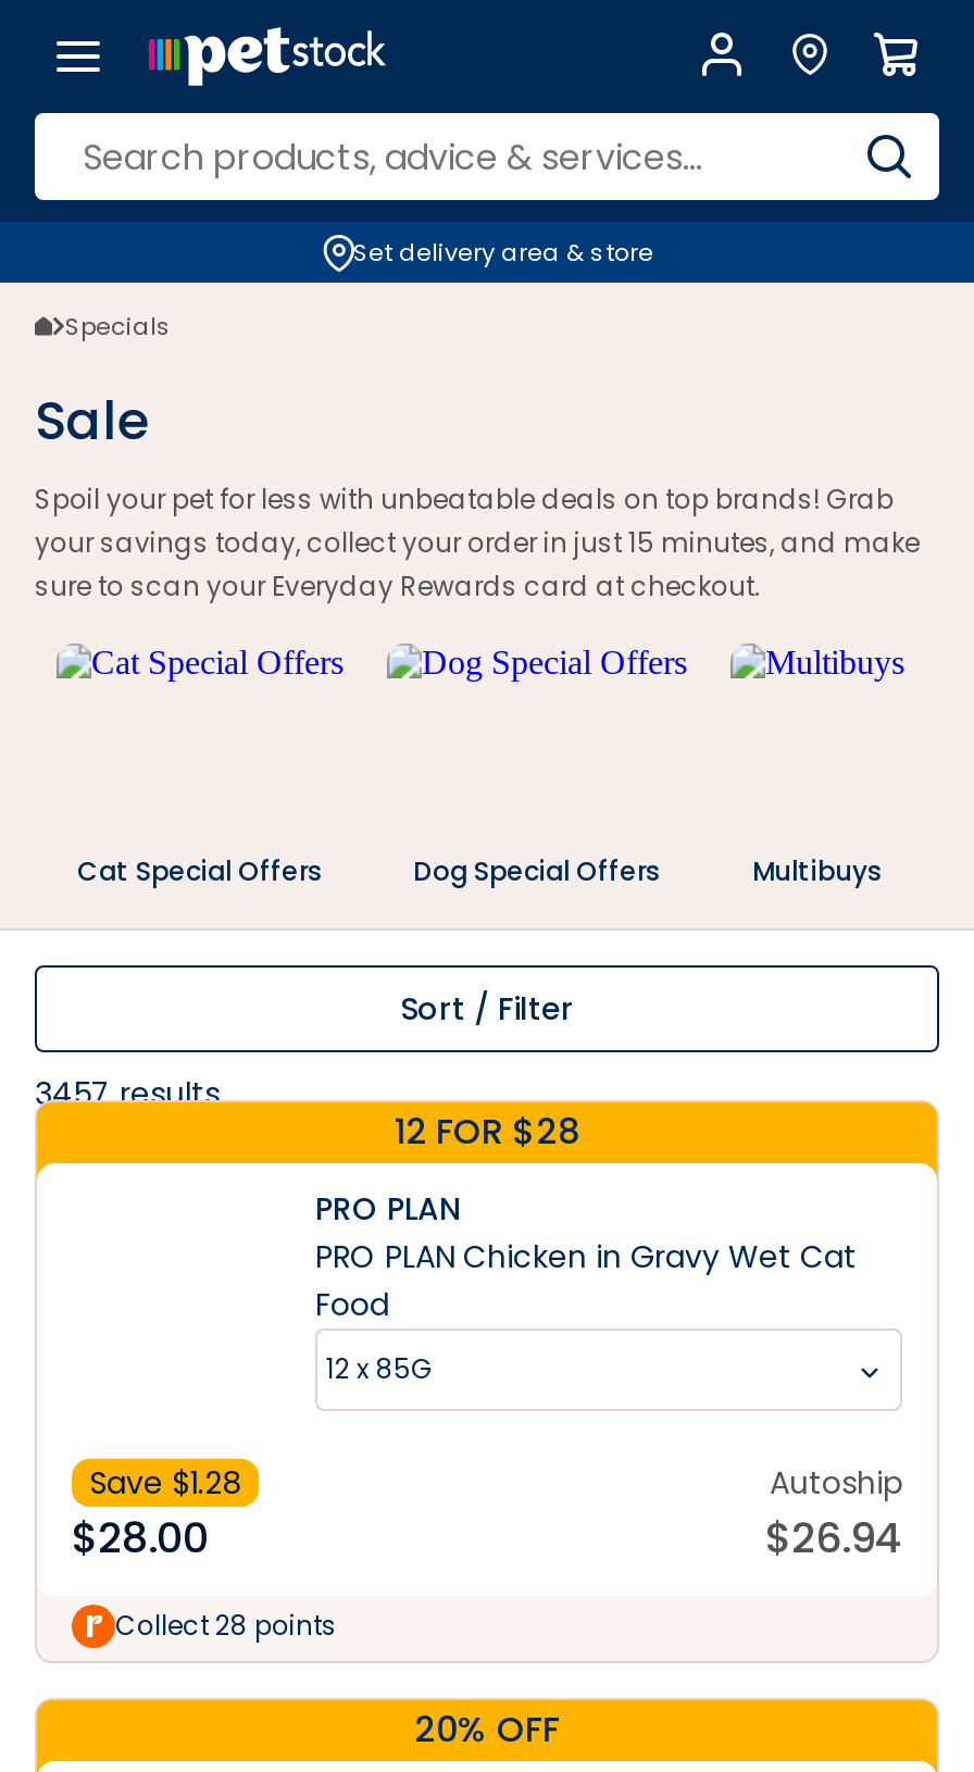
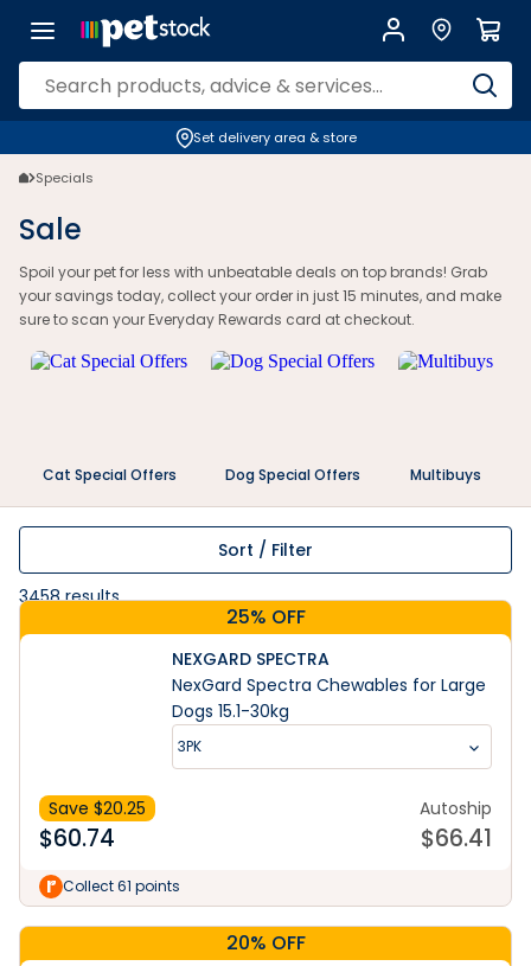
- 3457 results
- 12 FOR $28
+ 3458 results
+ 25% OFF

- PRO PLAN
- PRO PLAN Chicken in Gravy Wet Cat
- Food
+ NEXGARD SPECTRA
+ NexGard Spectra Chewables for Large
+ Dogs 15.1-30kg

- 12 x 85G
+ 3PK

- Save $1.28
- $28.00
+ Save $20.25
+ $60.74

- $26.94
+ $66.41

- Collect 28 points
+ Collect 61 points
